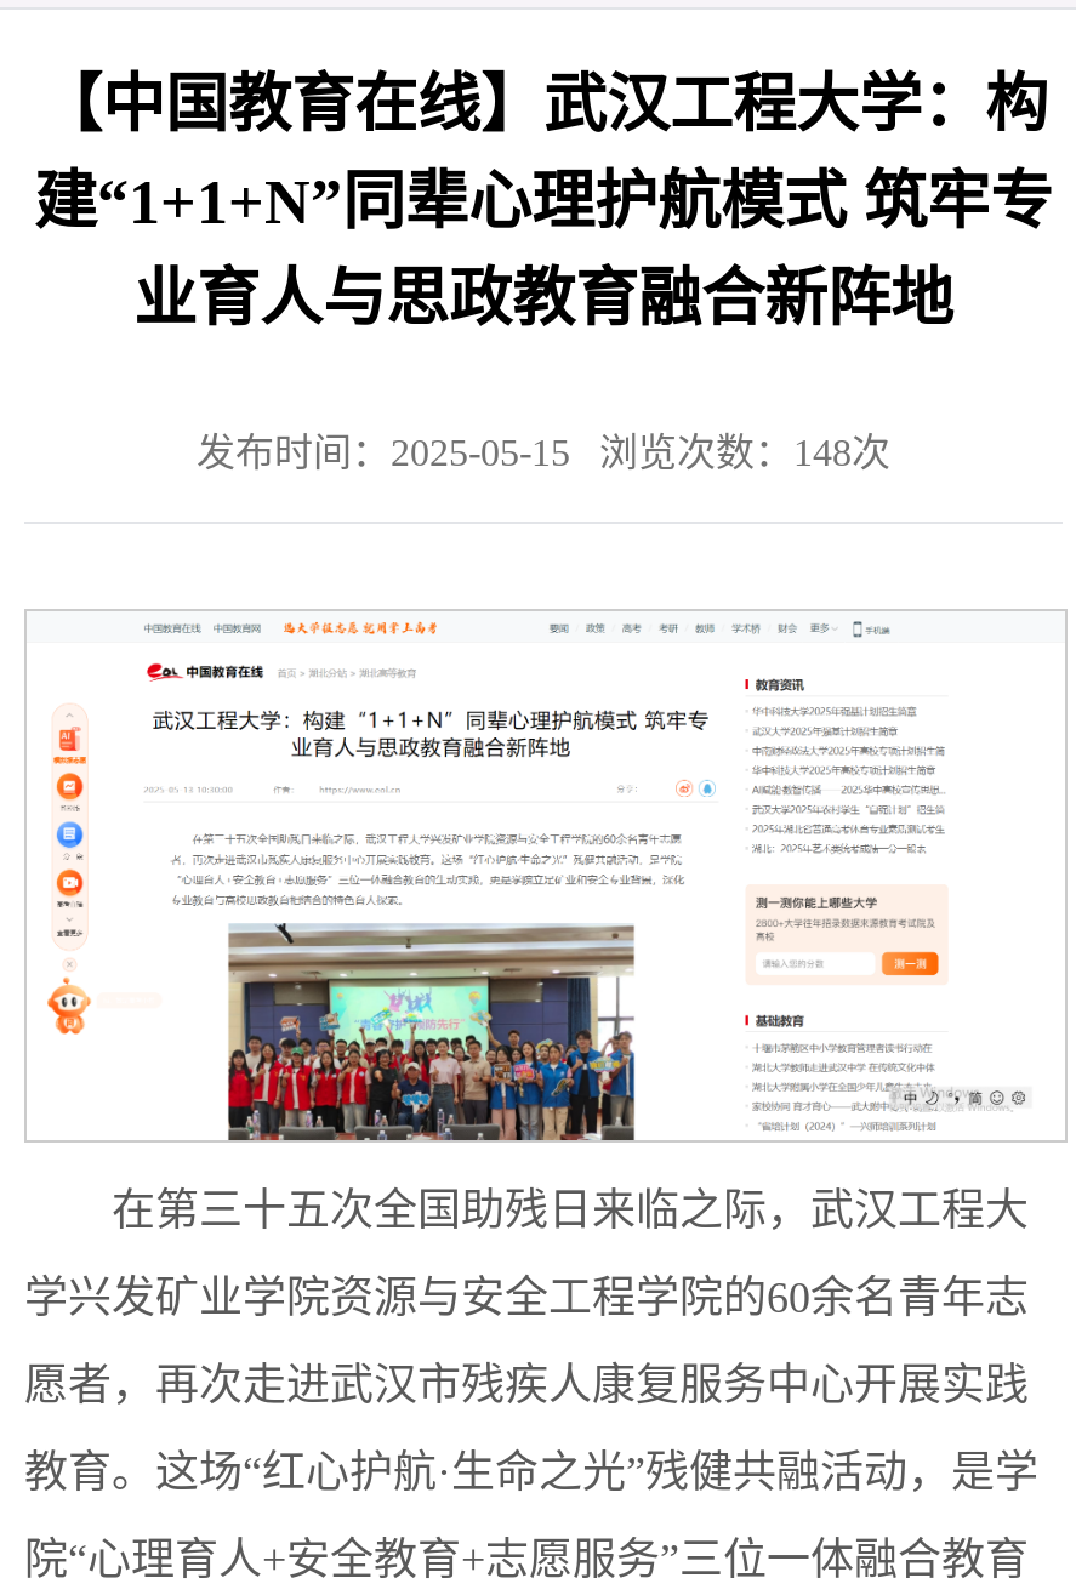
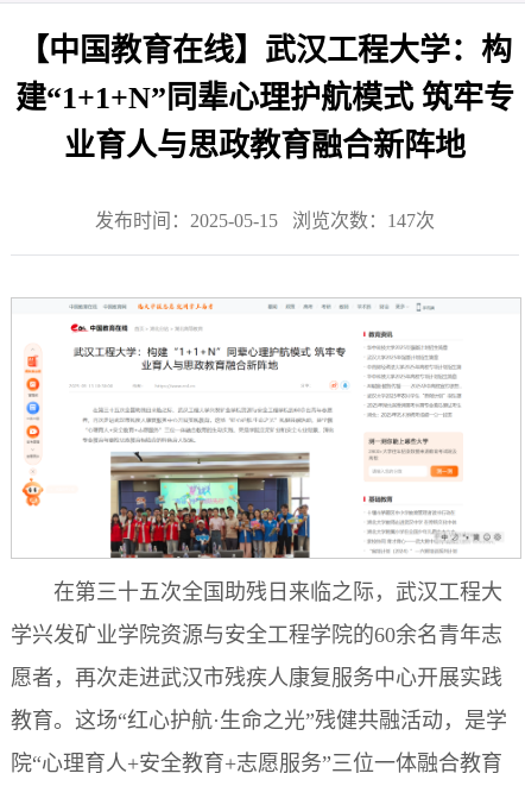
- 发布时间：2025-05-15 浏览次数：148次
+ 发布时间：2025-05-15 浏览次数：147次
